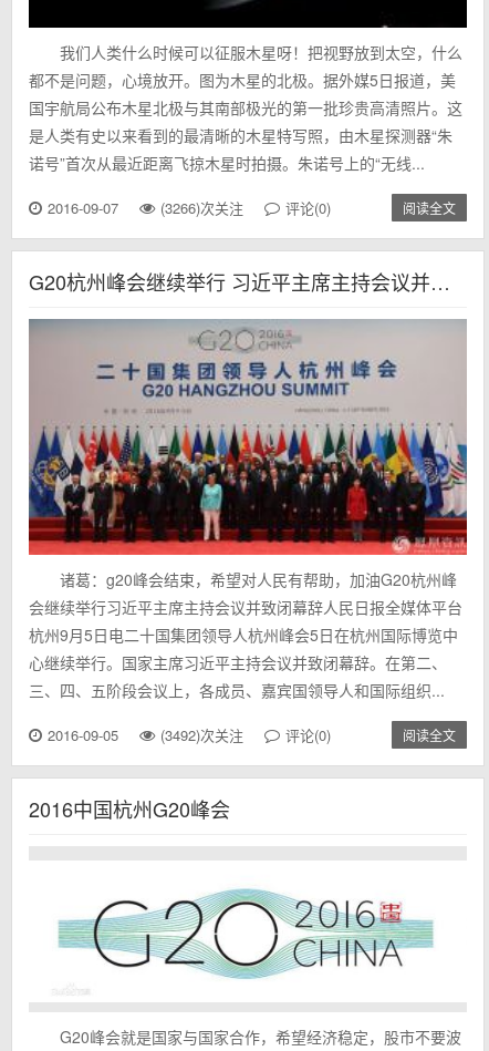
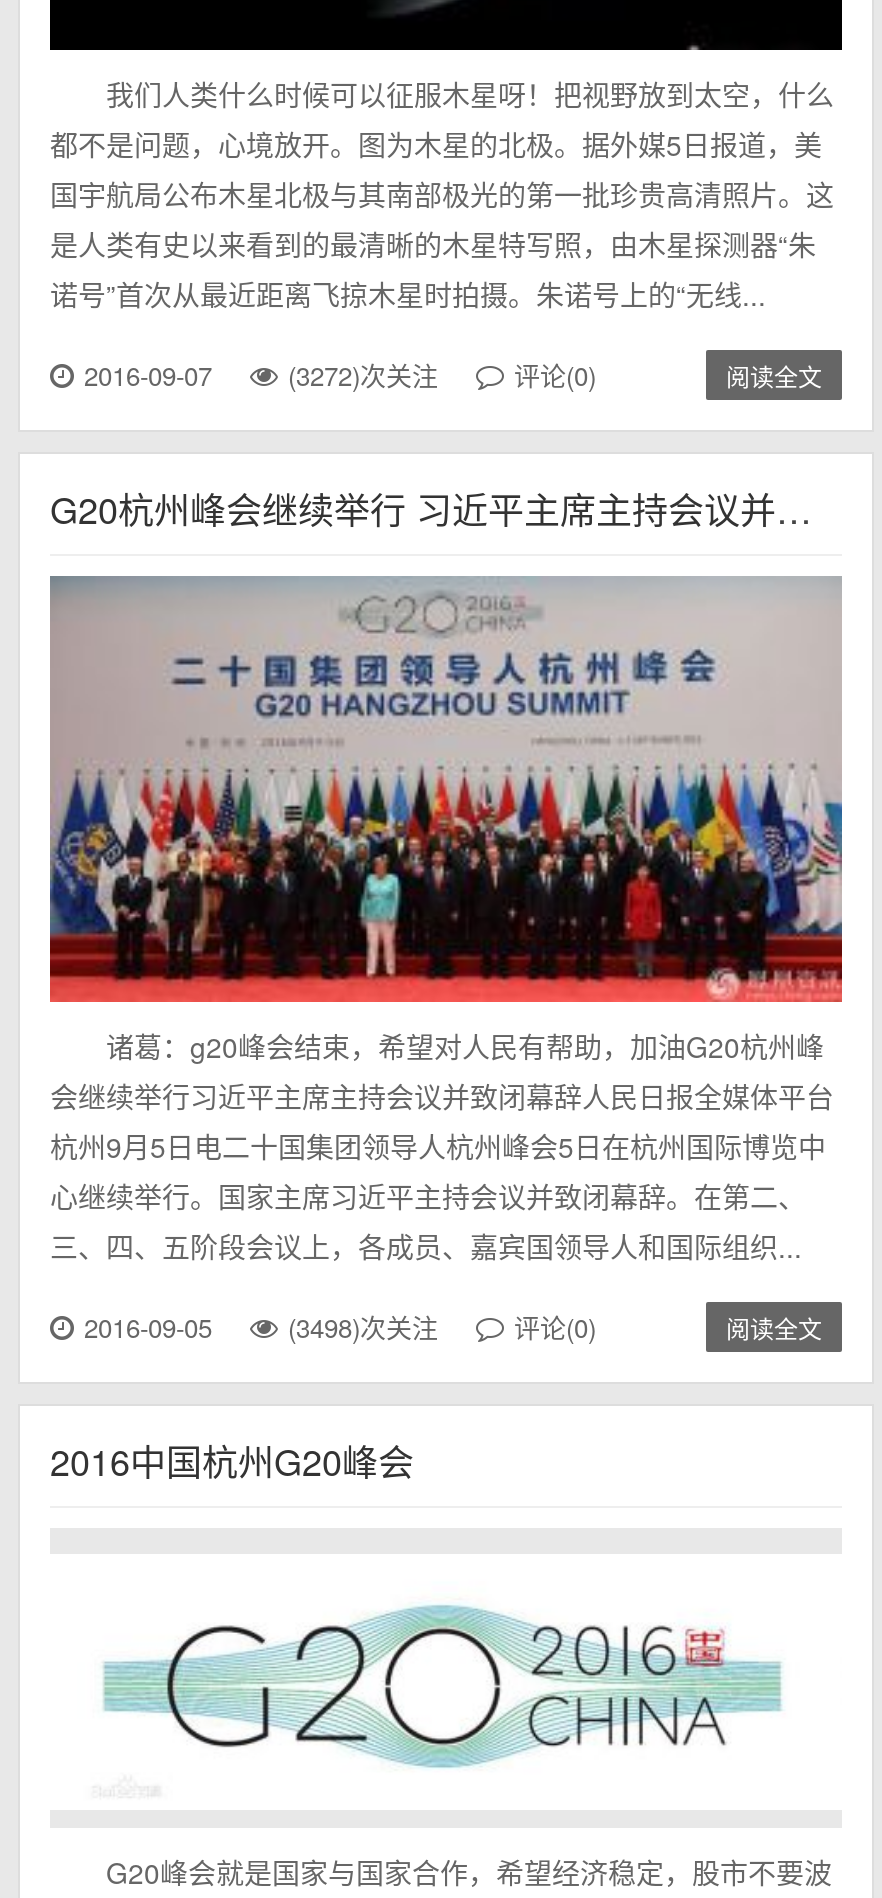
- 2016-09-07 (3266)次关注 评论(0)
+ 2016-09-07 (3272)次关注 评论(0)

- 2016-09-05 (3492)次关注 评论(0)
+ 2016-09-05 (3498)次关注 评论(0)
